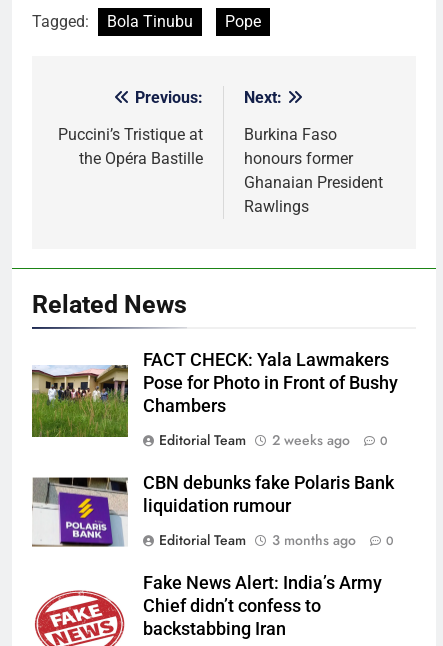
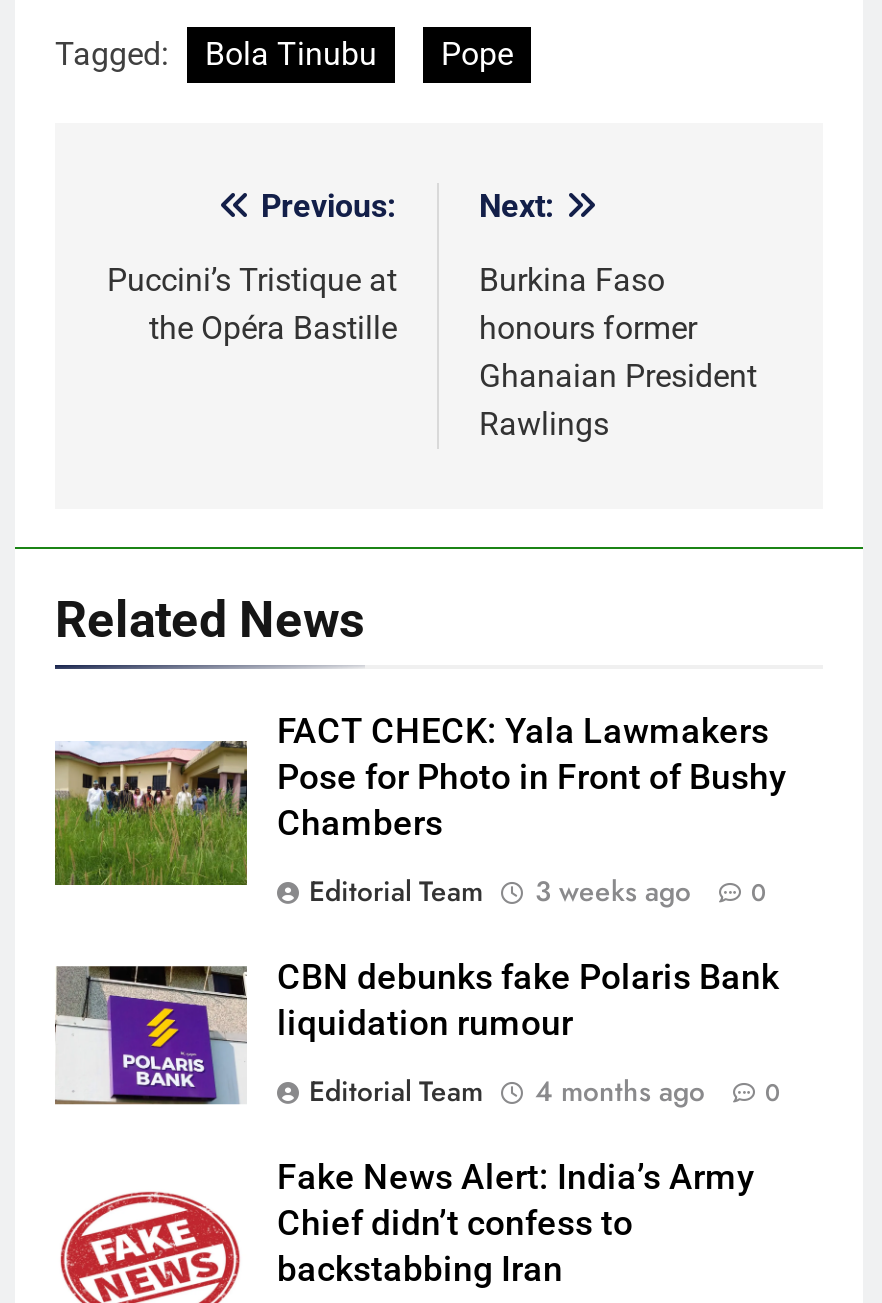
- Editorial Team 2 weeks ago 0
+ Editorial Team 3 weeks ago 0

- Editorial Team 3 months ago 0
+ Editorial Team 4 months ago 0
